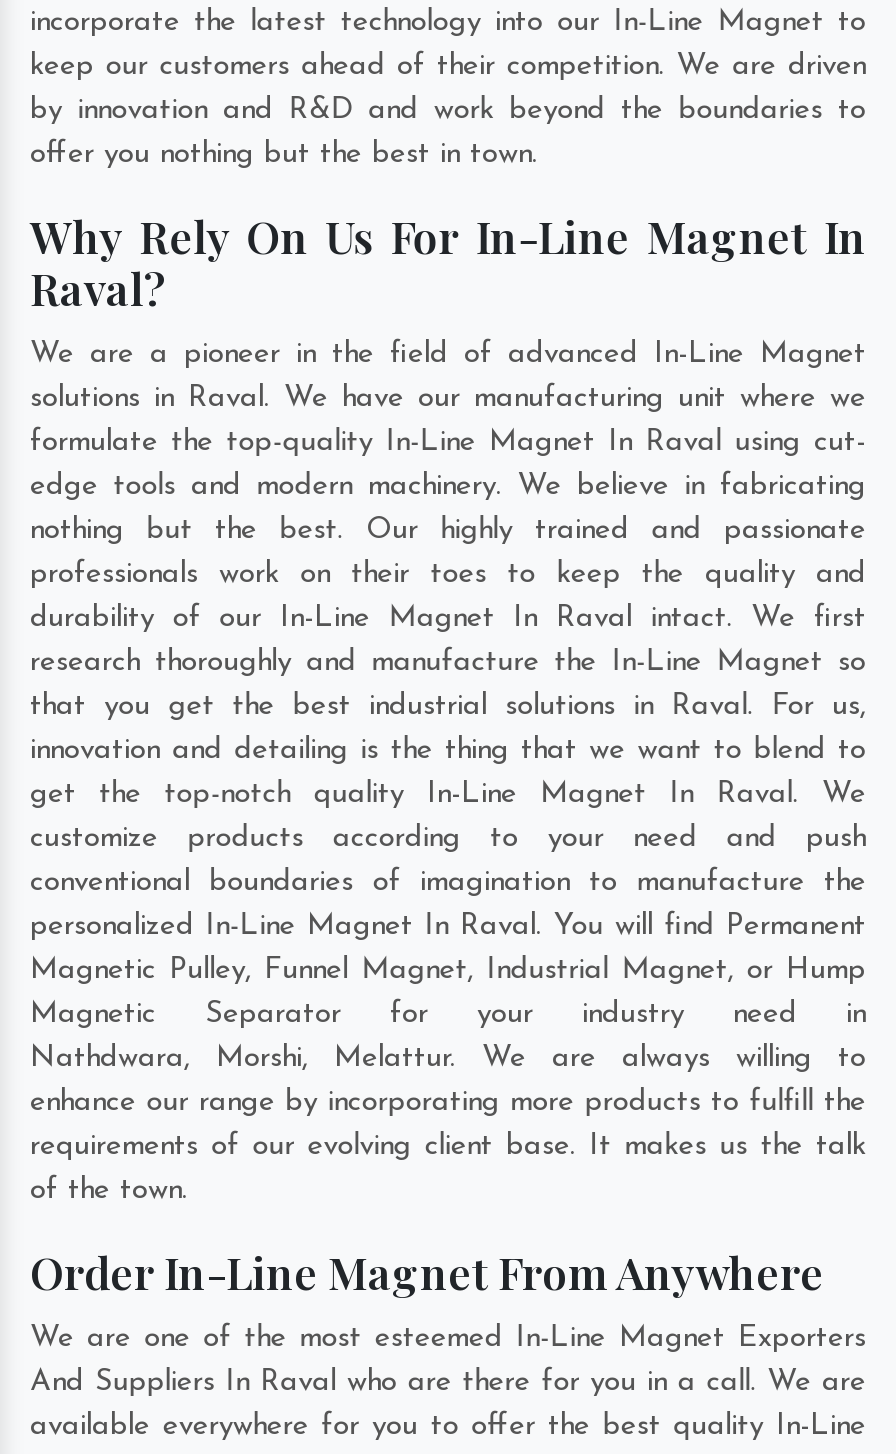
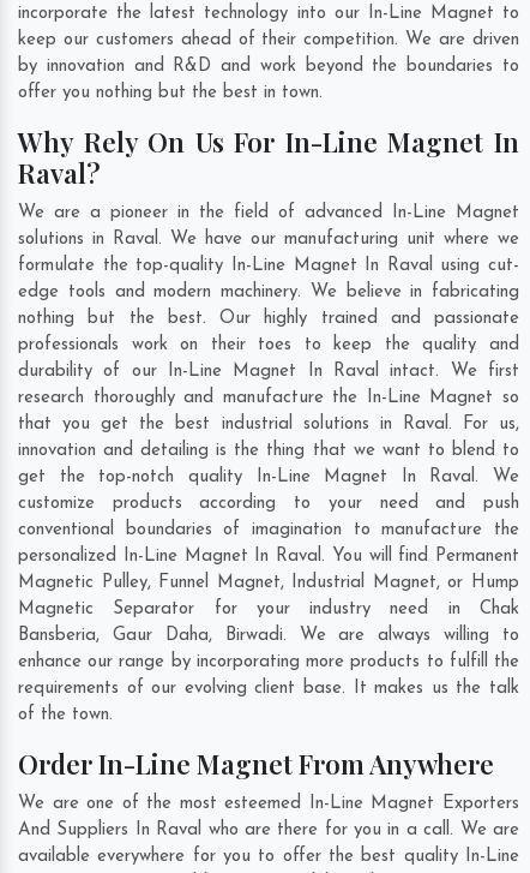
- Magnetic Separator for your industry need in
+ Magnetic Separator for your industry need in Chak

- Nathdwara, Morshi, Melattur. We are always willing to
+ Bansberia, Gaur Daha, Birwadi. We are always willing to
